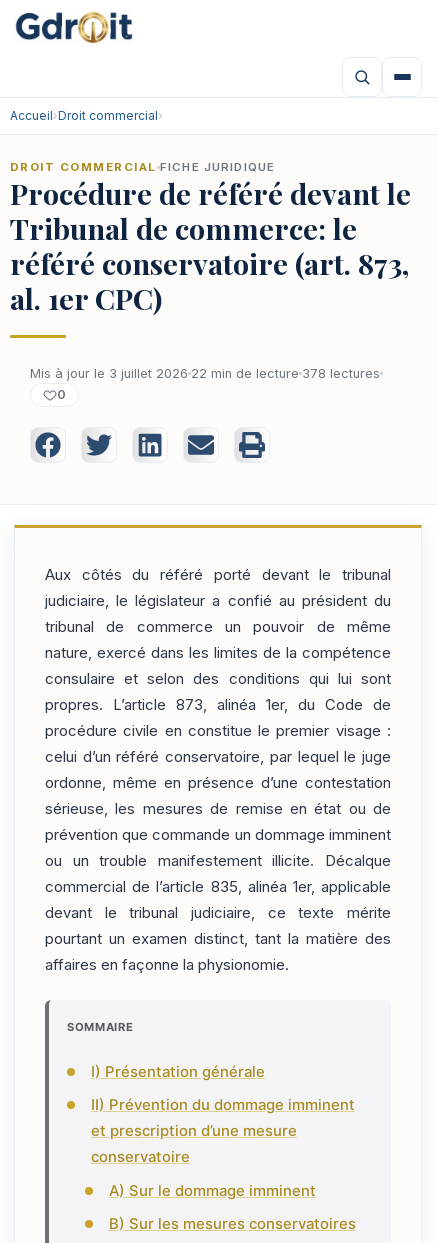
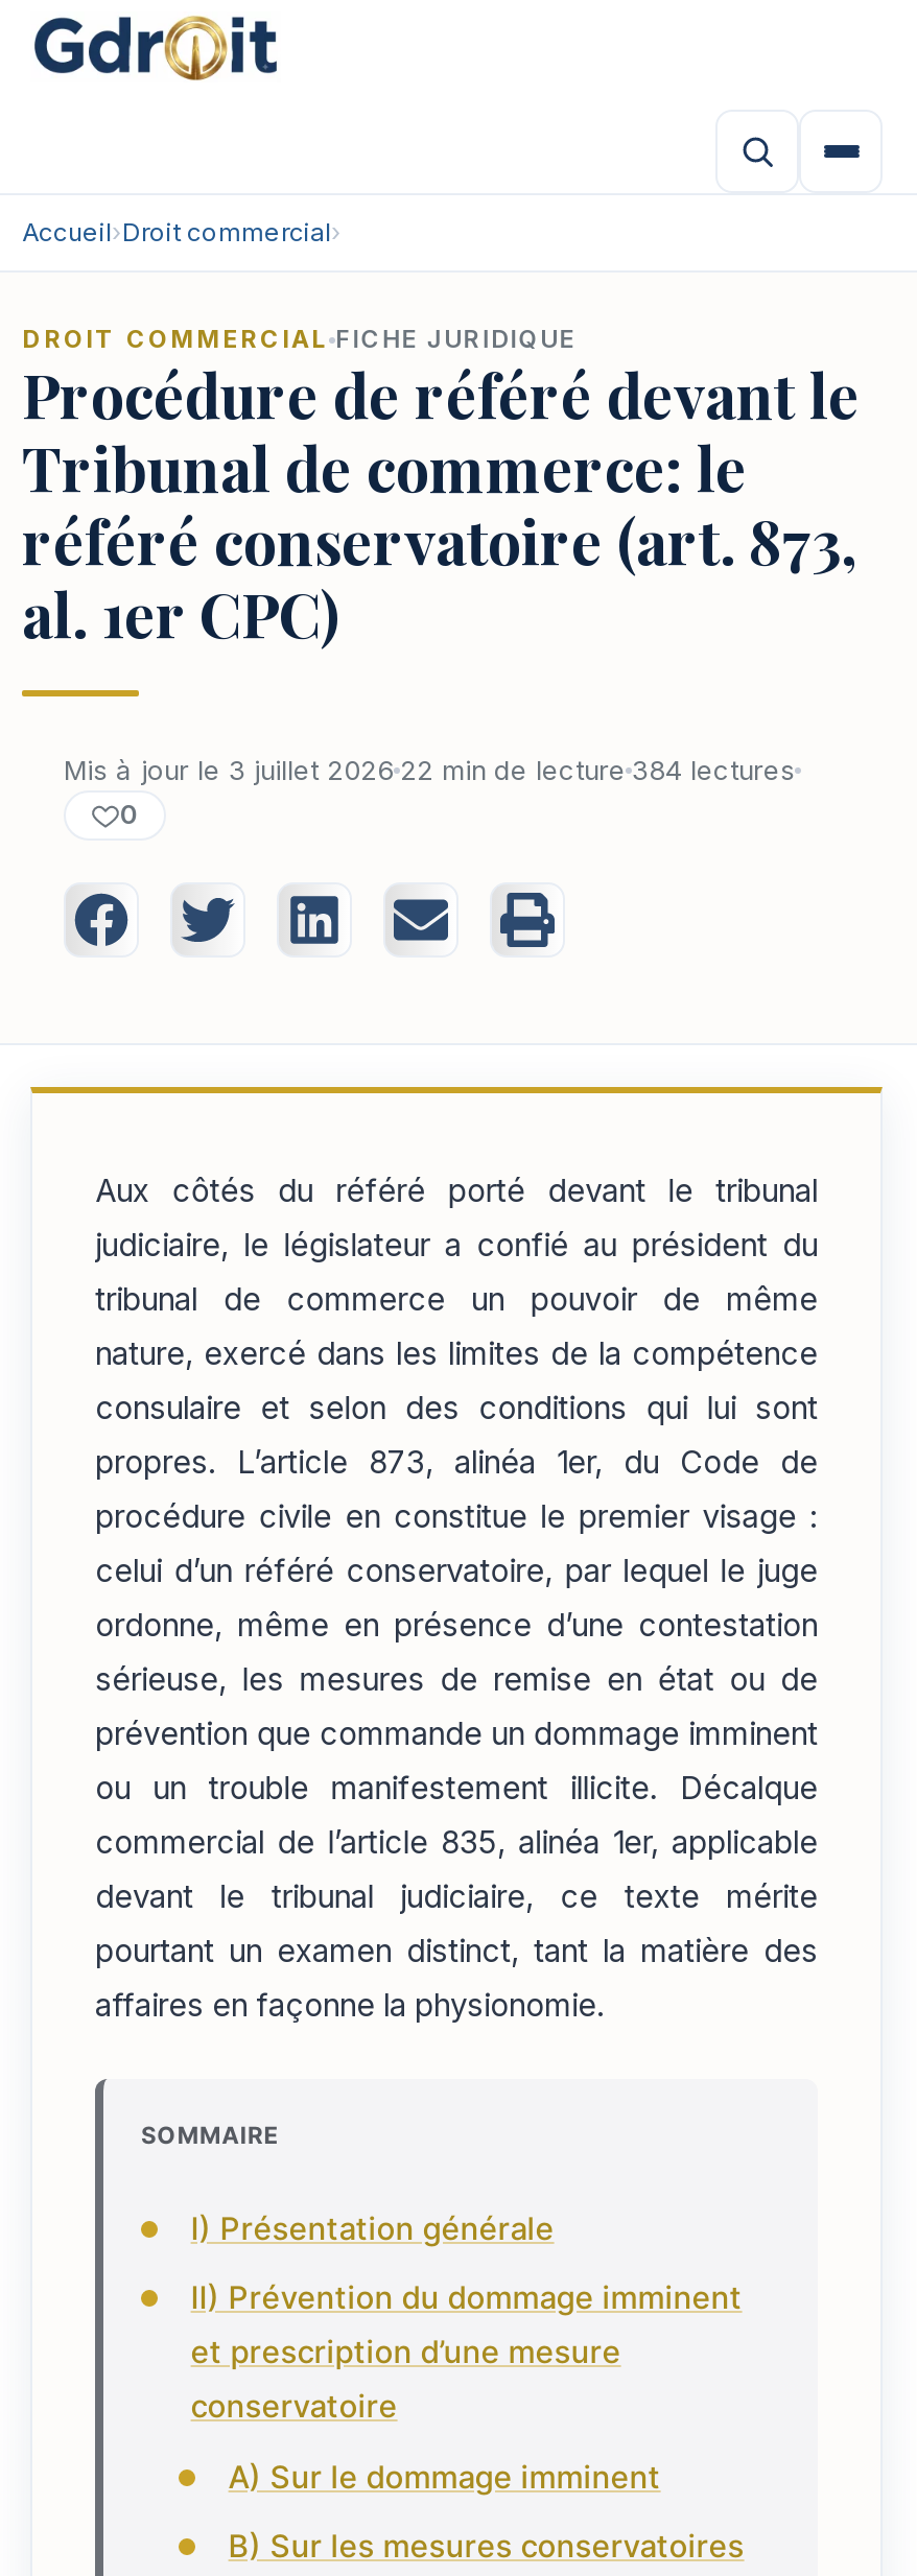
- Mis à jour le 3 juillet 2026 22 min de lecture 378 lectures
+ Mis à jour le 3 juillet 2026 22 min de lecture 384 lectures
